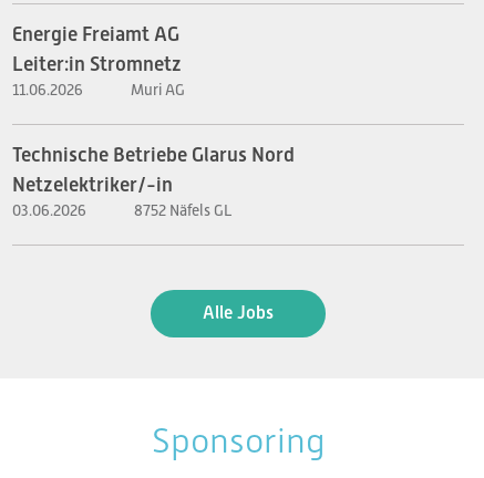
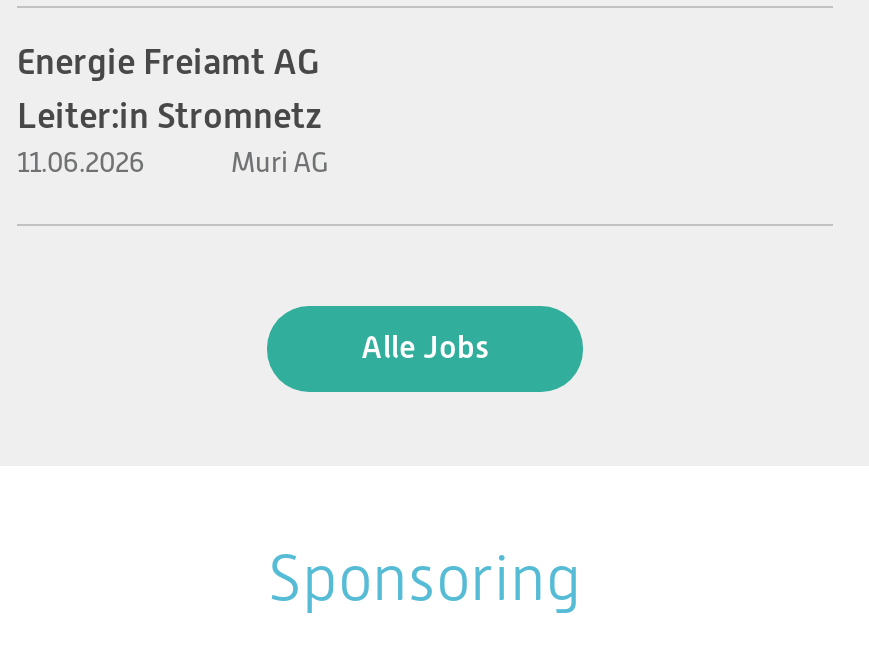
- Technische Betriebe Glarus Nord
- Netzelektriker/-in
- 03.06.2026
- 8752 Näfels GL
